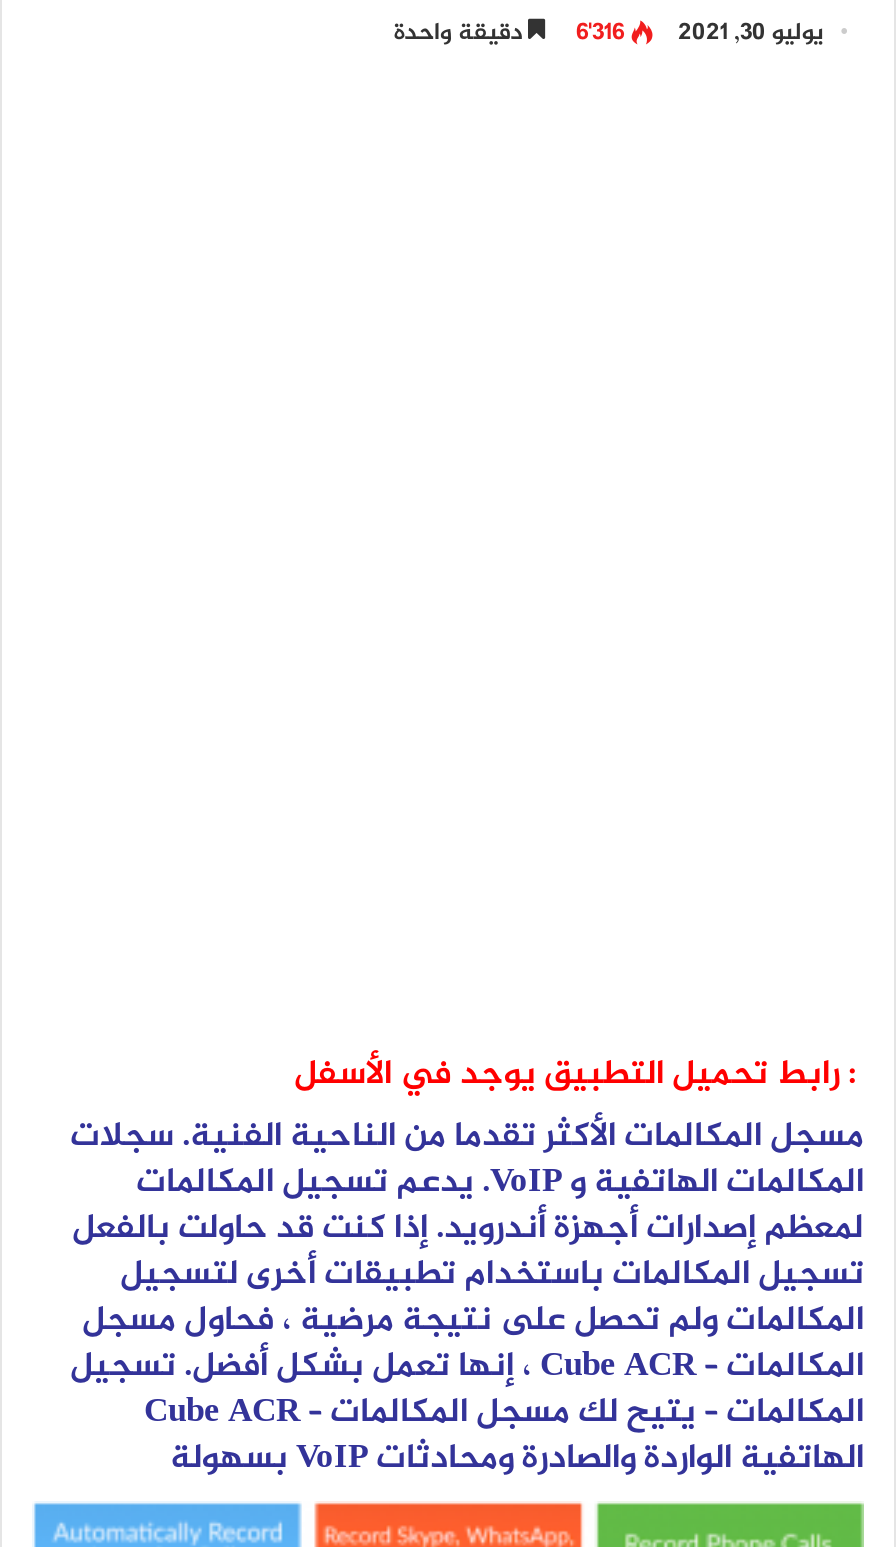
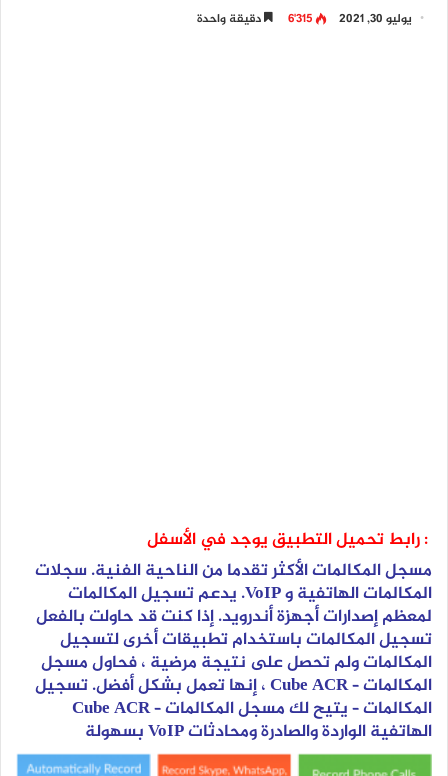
- 6٬316 دقيقة واحدة
+ 6٬315 دقيقة واحدة
